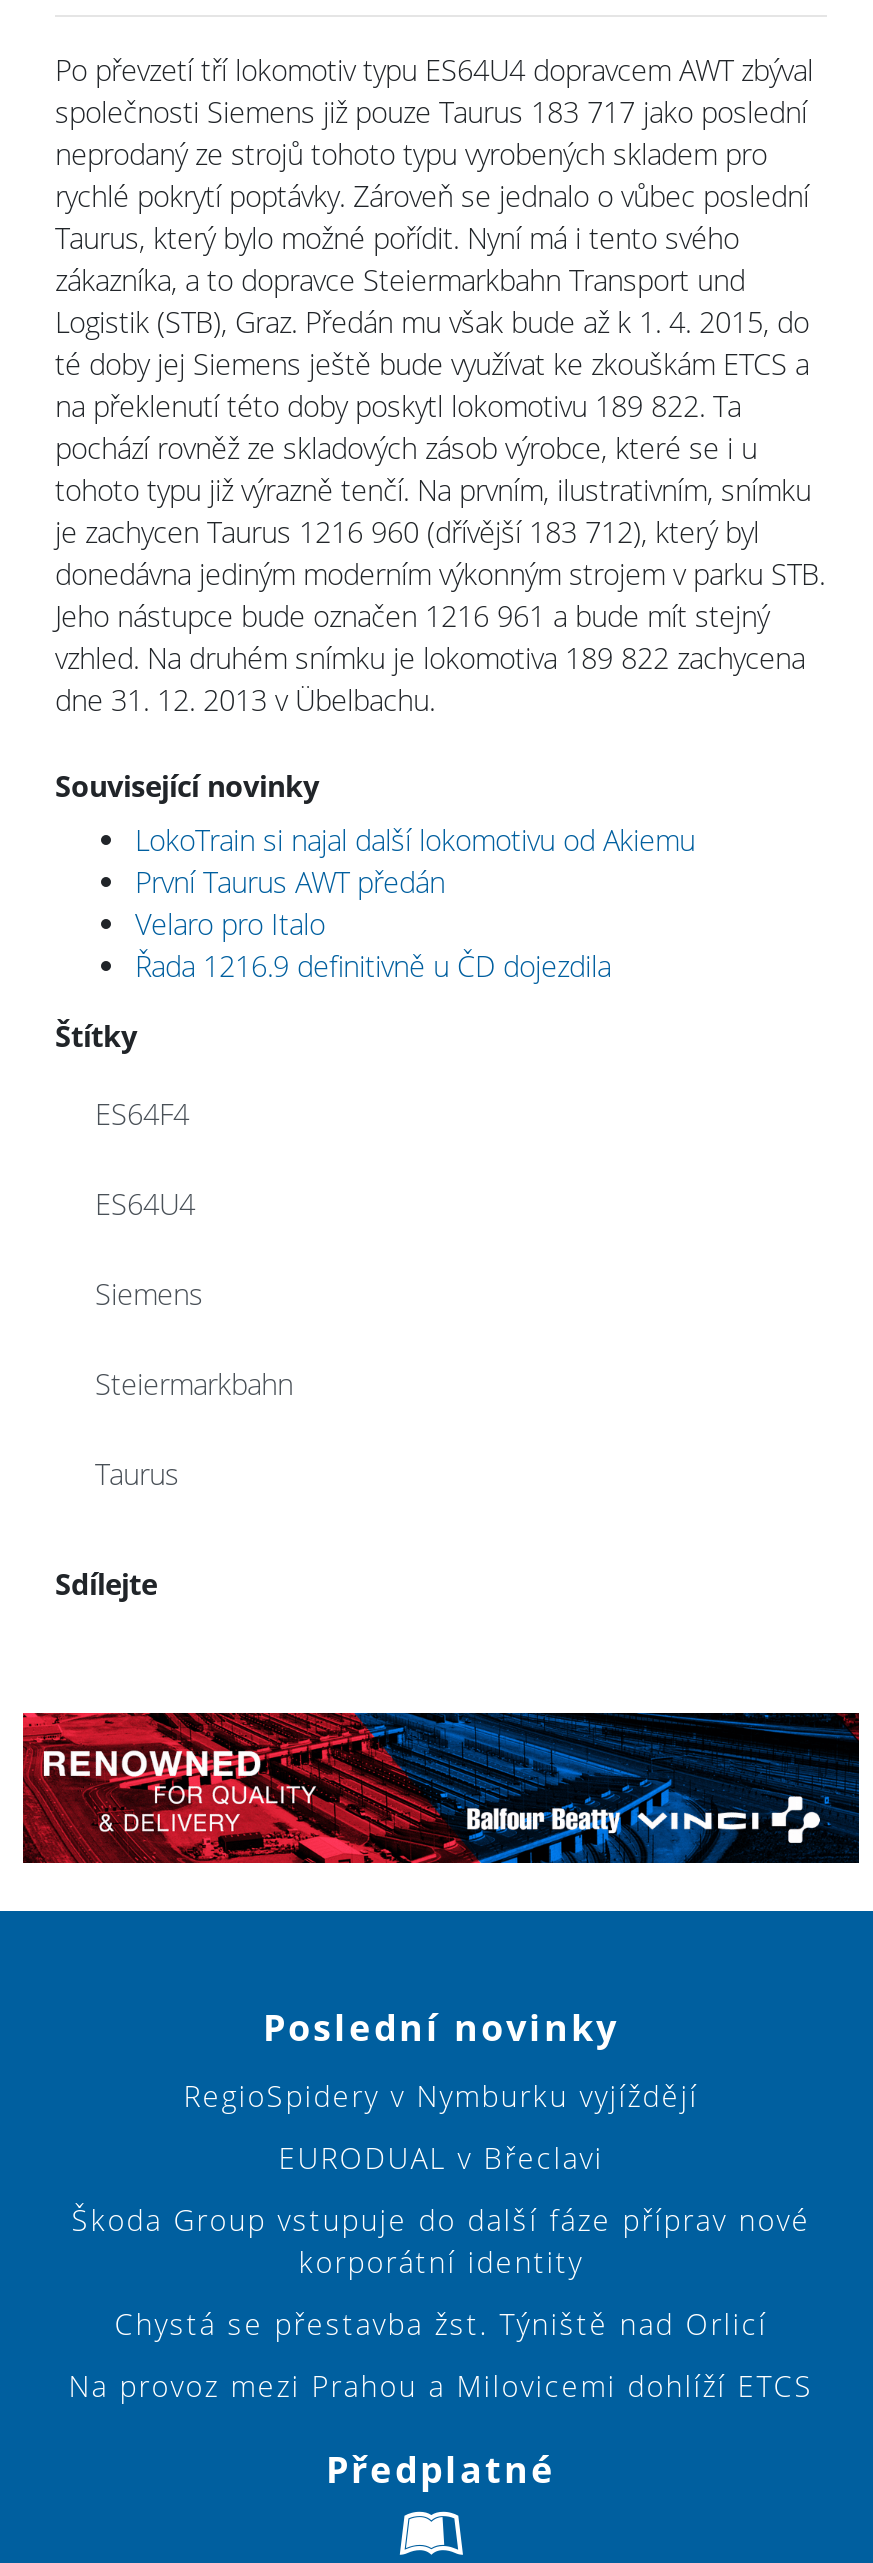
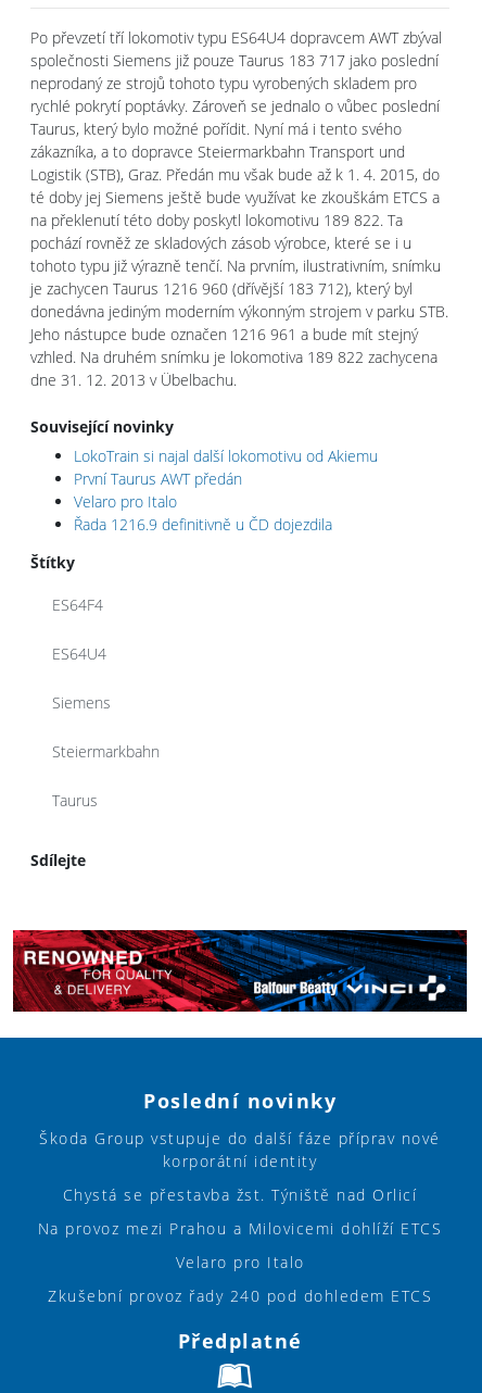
- RegioSpidery v Nymburku vyjíždějí
- EURODUAL v Břeclavi

moved up: Škoda Group vstupuje do další fáze příprav nové | korporátní identity | Chystá se přestavba žst. Týniště nad Orlicí | Na provoz mezi Prahou a Milovicemi dohlíží ETCS

+ Velaro pro Italo
+ Zkušební provoz řady 240 pod dohledem ETCS
